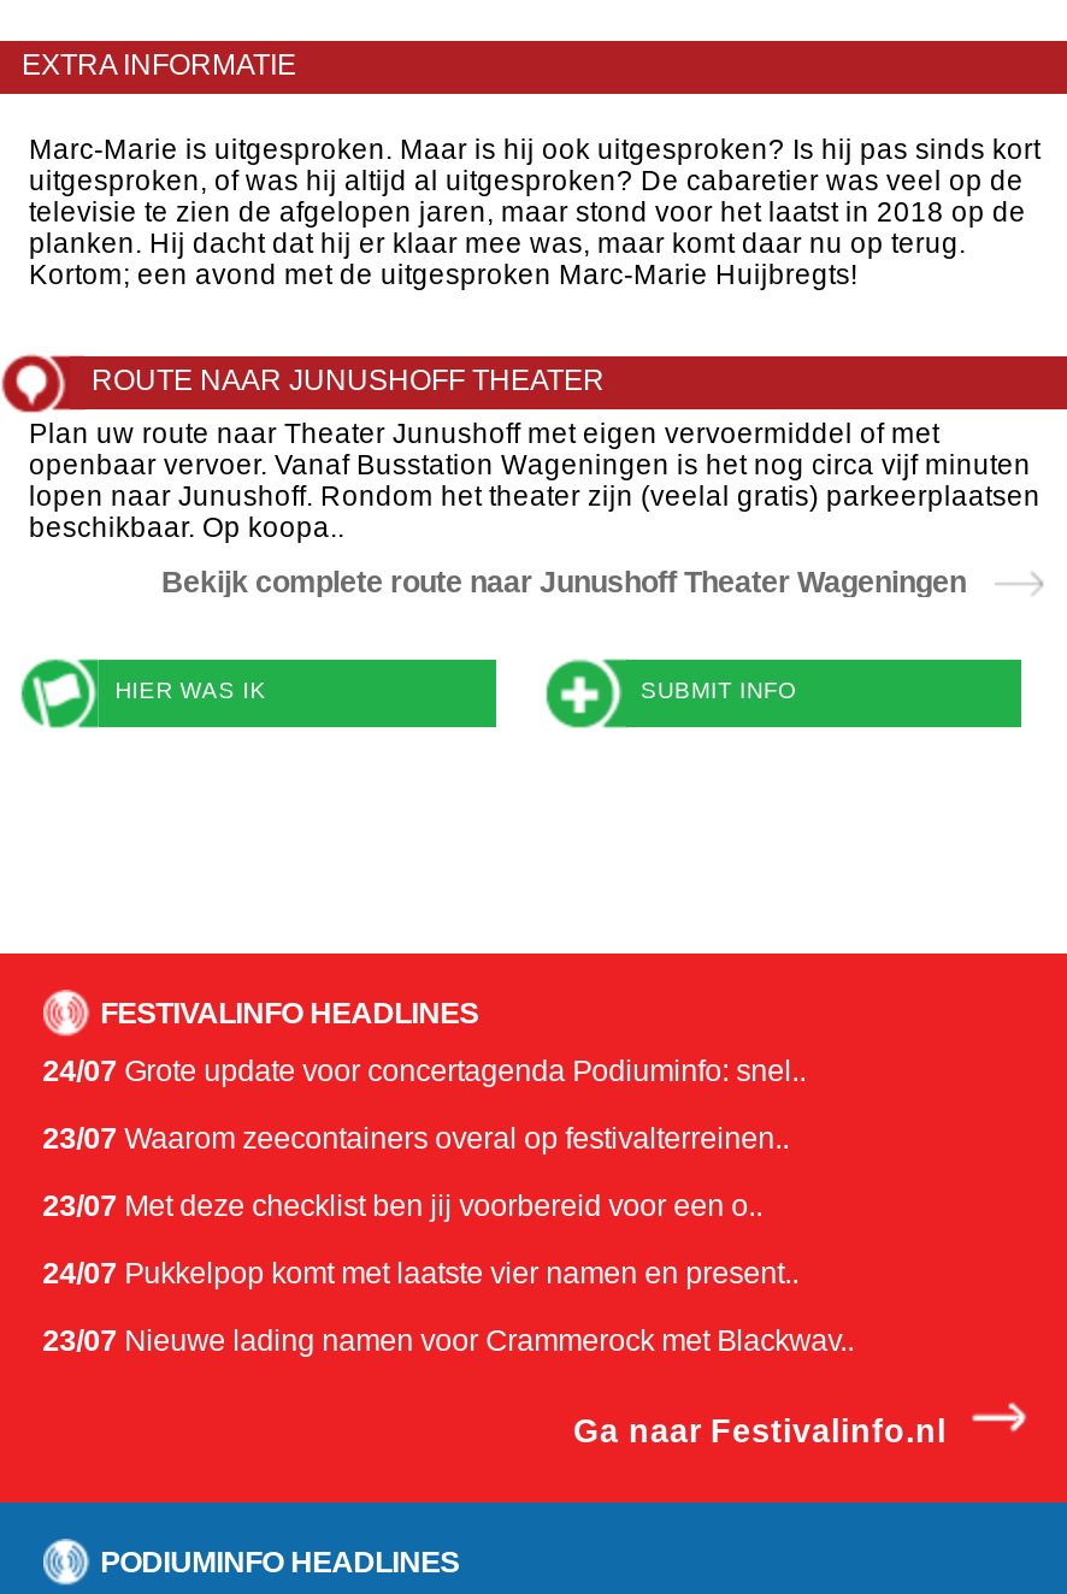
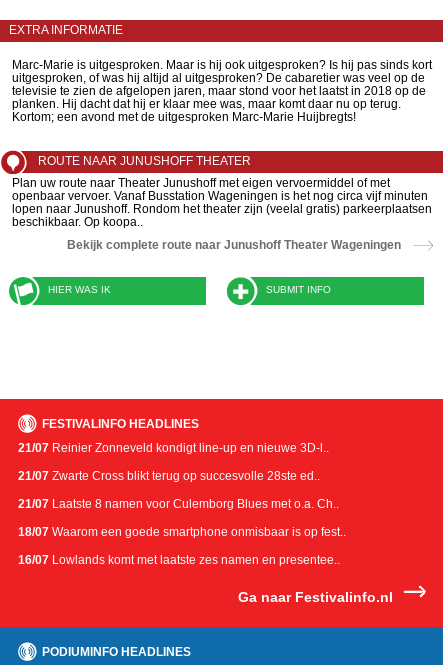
- 24/07 Grote update voor concertagenda Podiuminfo: snel..
+ 21/07 Reinier Zonneveld kondigt line-up en nieuwe 3D-l..

- 23/07 Waarom zeecontainers overal op festivalterreinen..
+ 21/07 Zwarte Cross blikt terug op succesvolle 28ste ed..

- 23/07 Met deze checklist ben jij voorbereid voor een o..
+ 21/07 Laatste 8 namen voor Culemborg Blues met o.a. Ch..

- 24/07 Pukkelpop komt met laatste vier namen en present..
+ 18/07 Waarom een goede smartphone onmisbaar is op fest..

- 23/07 Nieuwe lading namen voor Crammerock met Blackwav..
+ 16/07 Lowlands komt met laatste zes namen en presentee..
